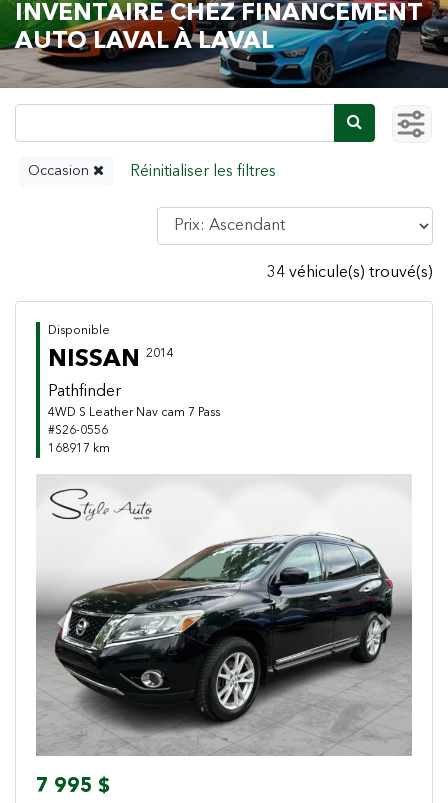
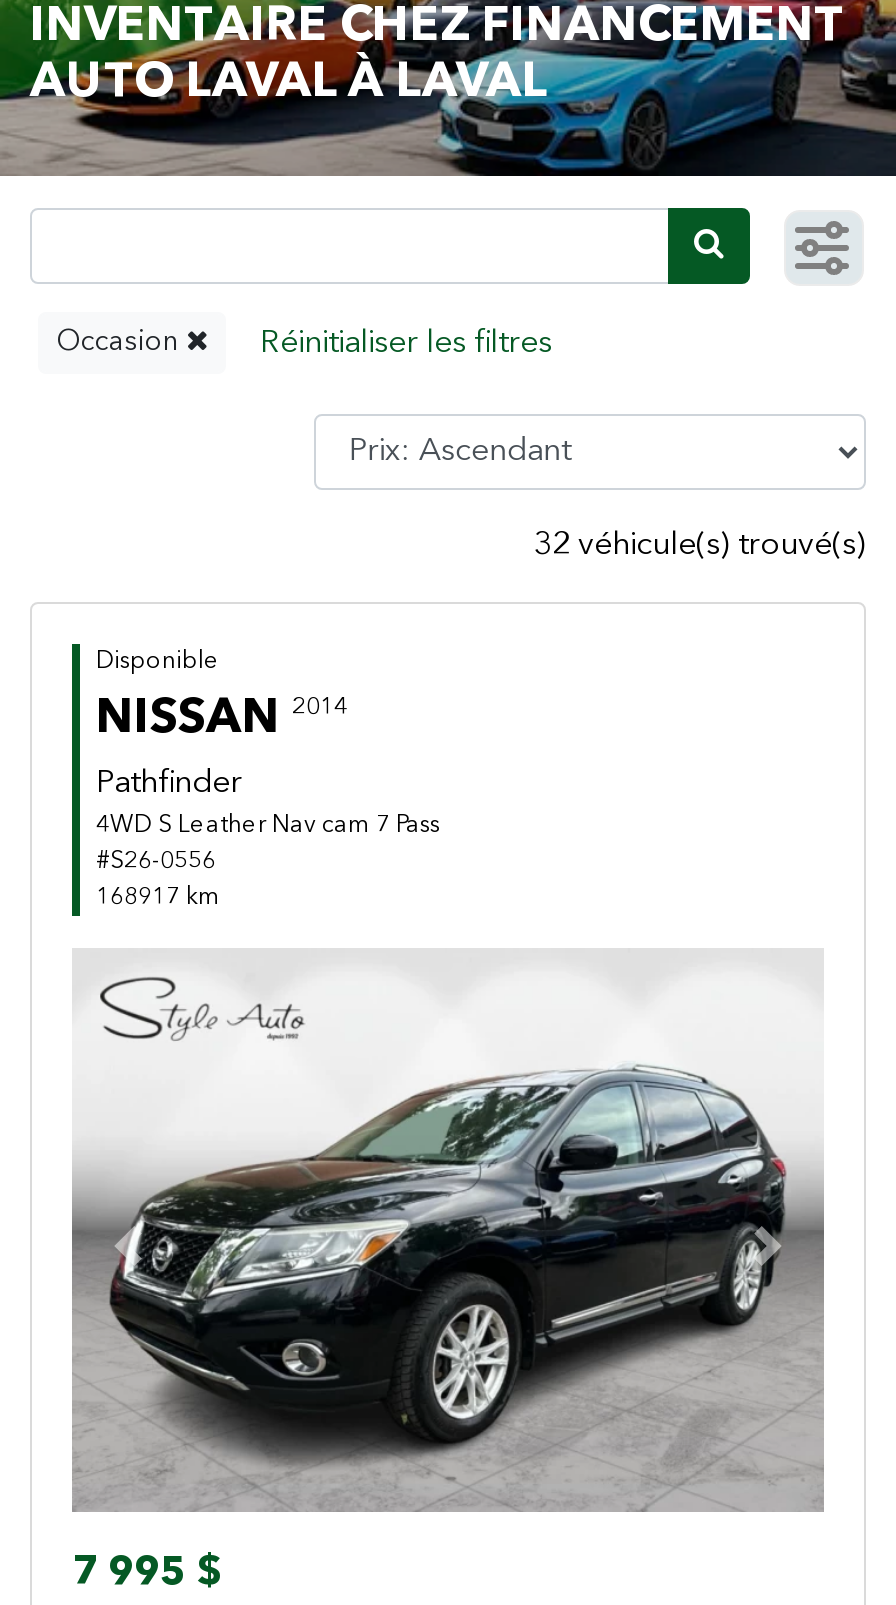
- 34 véhicule(s) trouvé(s)
+ 32 véhicule(s) trouvé(s)
